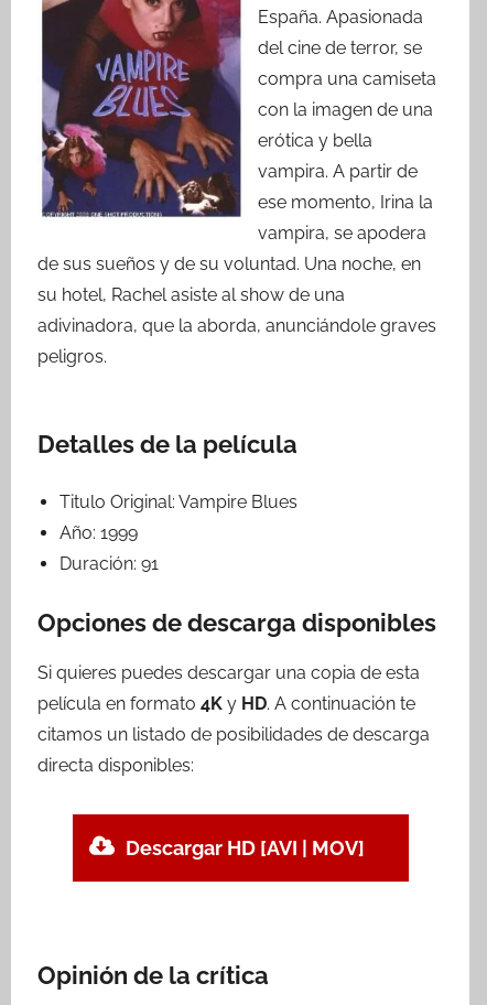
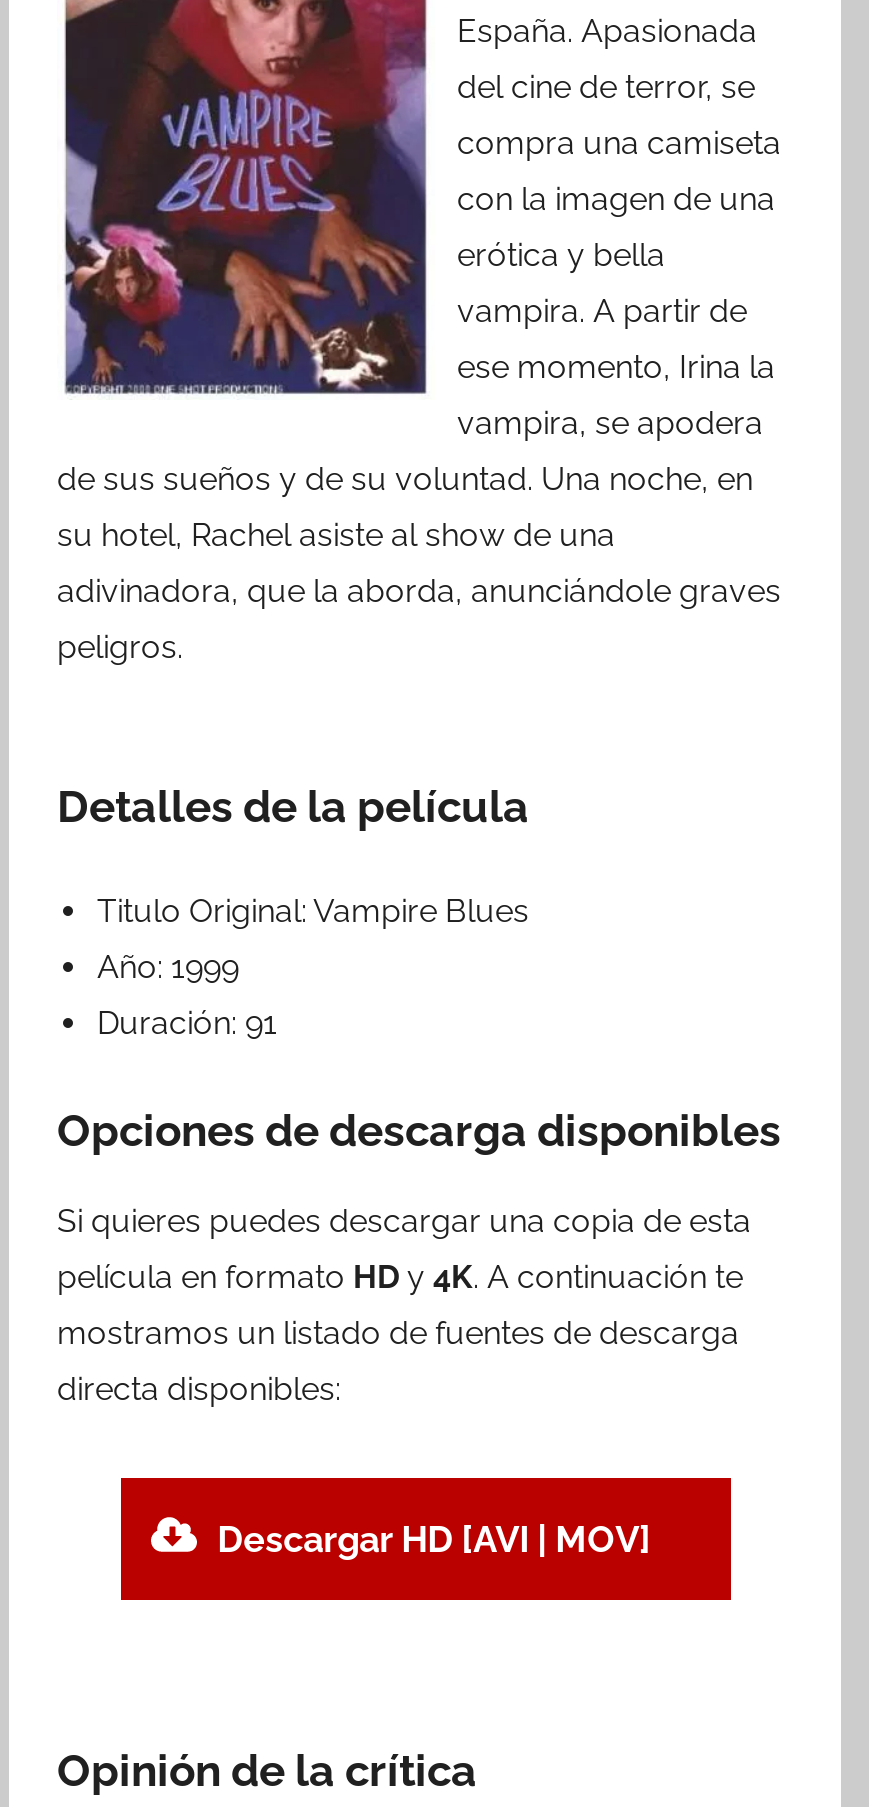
- película en formato 4K y HD. A continuación te
+ película en formato HD y 4K. A continuación te

- citamos un listado de posibilidades de descarga
+ mostramos un listado de fuentes de descarga
